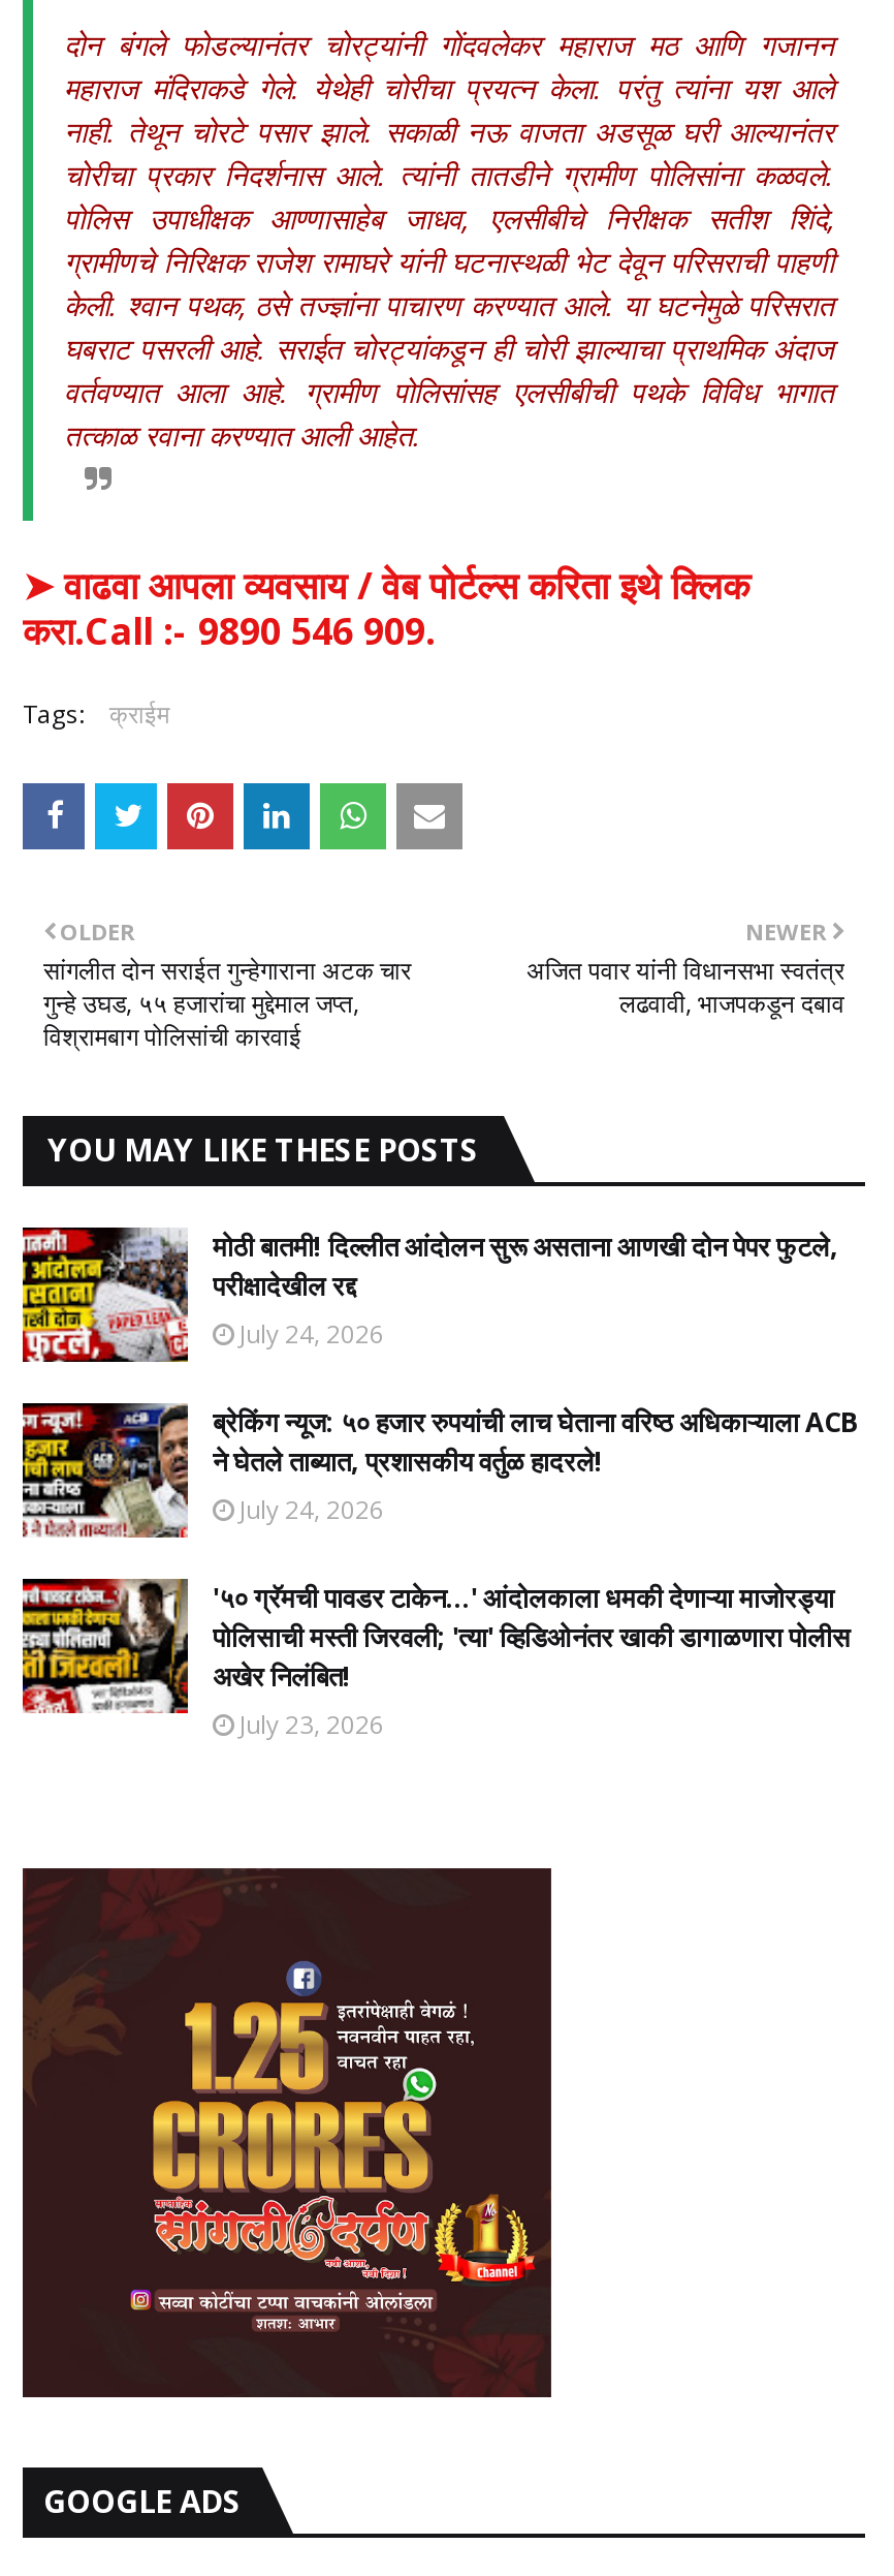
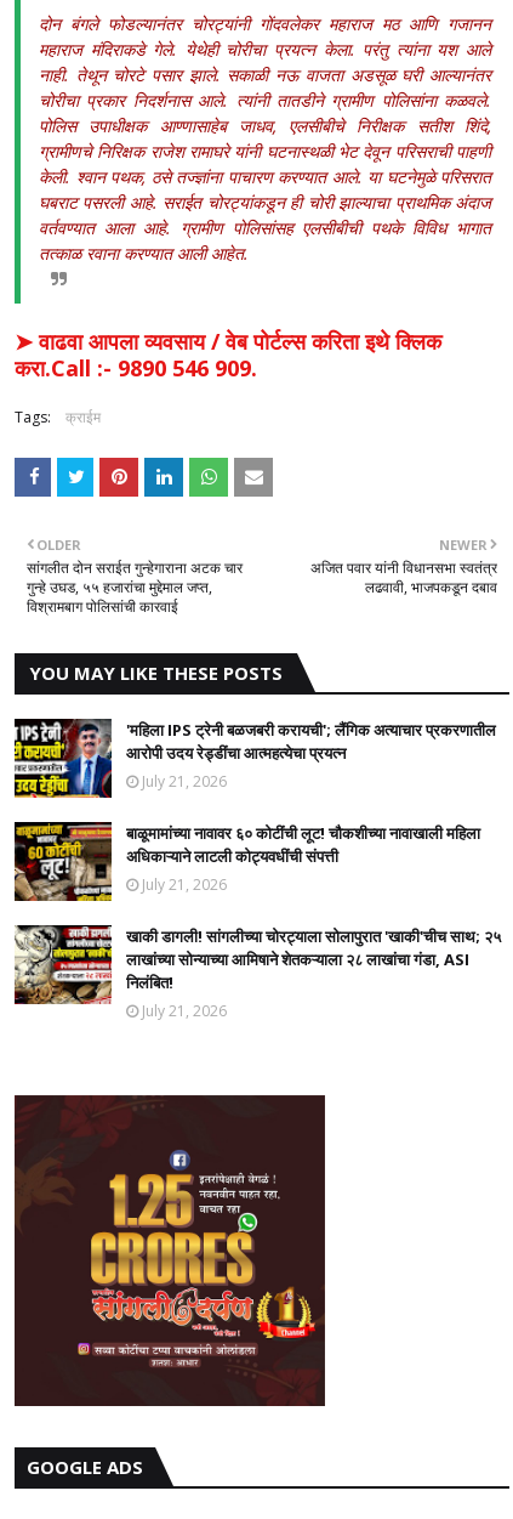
- [image]
- मोठी बातमी! दिल्लीत आंदोलन सुरू असताना आणखी दोन पेपर फुटले,
- परीक्षादेखील रद्द
- July 24, 2026
+ [image]
+ 'महिला IPS ट्रेनी बळजबरी करायची'; लैंगिक अत्याचार प्रकरणातील
+ आरोपी उदय रेड्डींचा आत्महत्येचा प्रयत्न
+ July 21, 2026

- [image]
- ब्रेकिंग न्यूज: ५० हजार रुपयांची लाच घेताना वरिष्ठ अधिकाऱ्याला ACB
- ने घेतले ताब्यात, प्रशासकीय वर्तुळ हादरले!
- July 24, 2026
+ [image]
+ बाळूमामांच्या नावावर ६० कोटींची लूट! चौकशीच्या नावाखाली महिला
+ अधिकाऱ्याने लाटली कोट्यवधींची संपत्ती
+ July 21, 2026

- [image]
- '५० ग्रॅमची पावडर टाकेन...' आंदोलकाला धमकी देणाऱ्या माजोरड्या
- पोलिसाची मस्ती जिरवली; 'त्या' व्हिडिओनंतर खाकी डागाळणारा पोलीस
- अखेर निलंबित!
- July 23, 2026
+ [image]
+ खाकी डागली! सांगलीच्या चोरट्याला सोलापुरात 'खाकी'चीच साथ; २५
+ लाखांच्या सोन्याच्या आमिषाने शेतकऱ्याला २८ लाखांचा गंडा, ASI
+ निलंबित!
+ July 21, 2026
